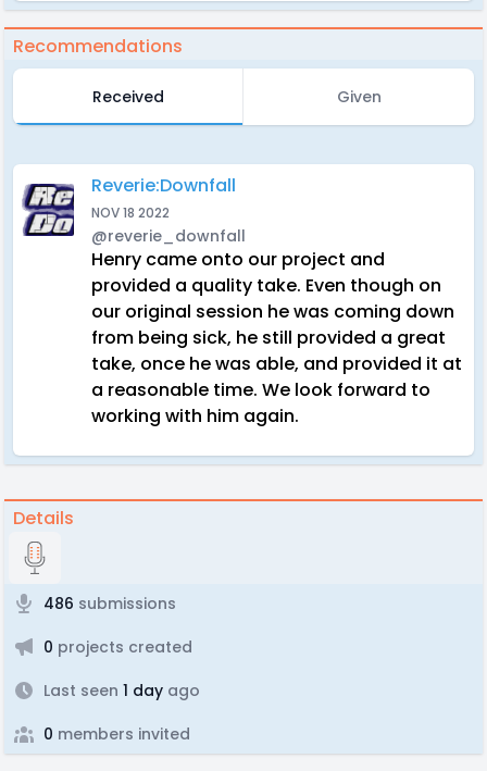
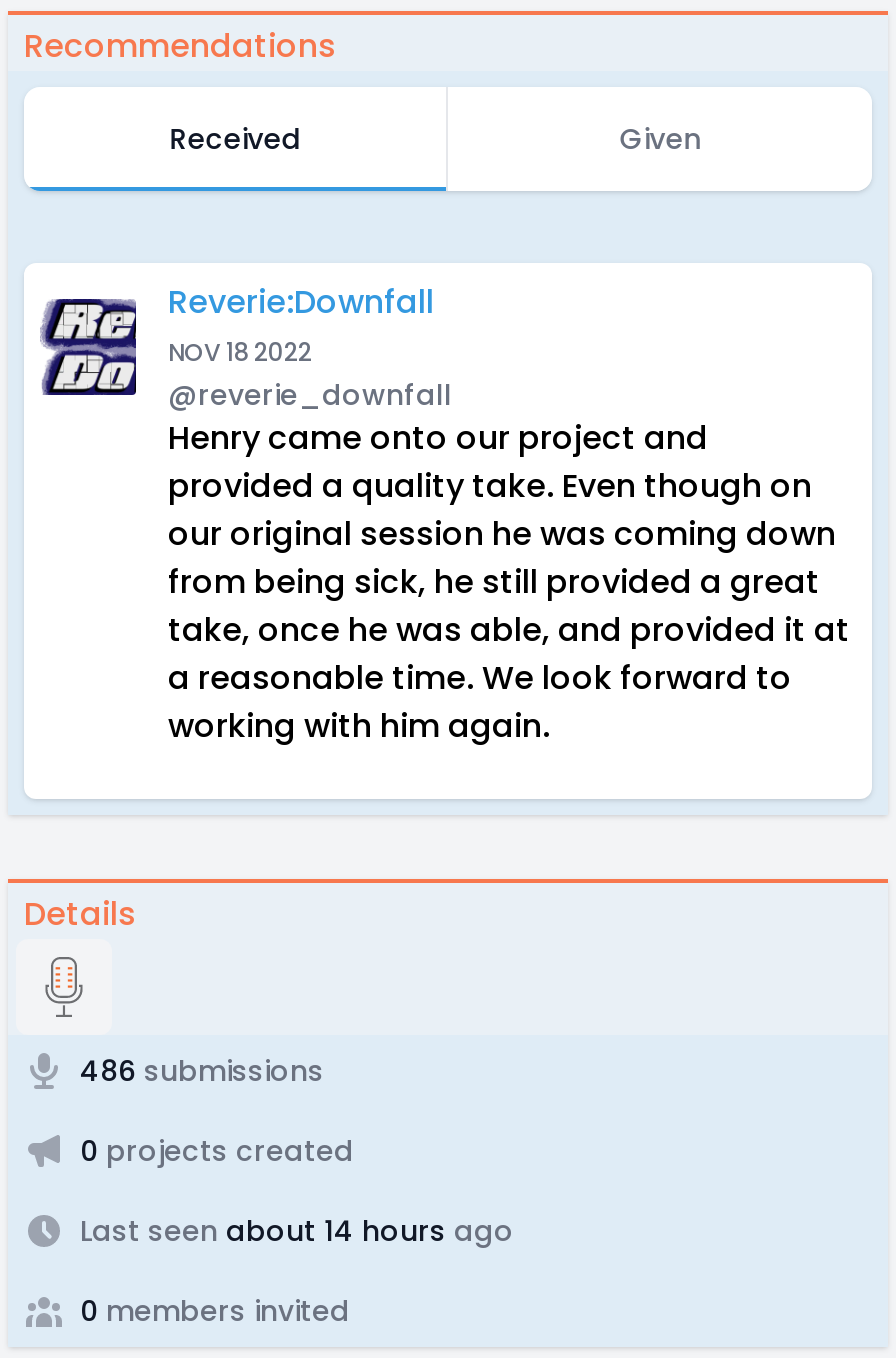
- Last seen 1 day ago
+ Last seen about 14 hours ago
